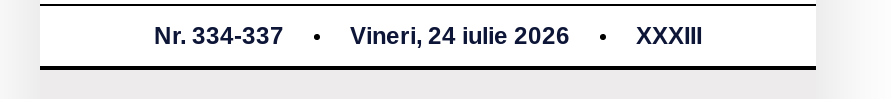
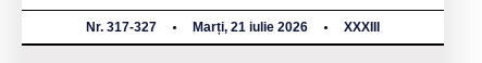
- Nr. 334-337
- Vineri, 24 iulie 2026
+ Nr. 317-327
+ Marți, 21 iulie 2026
